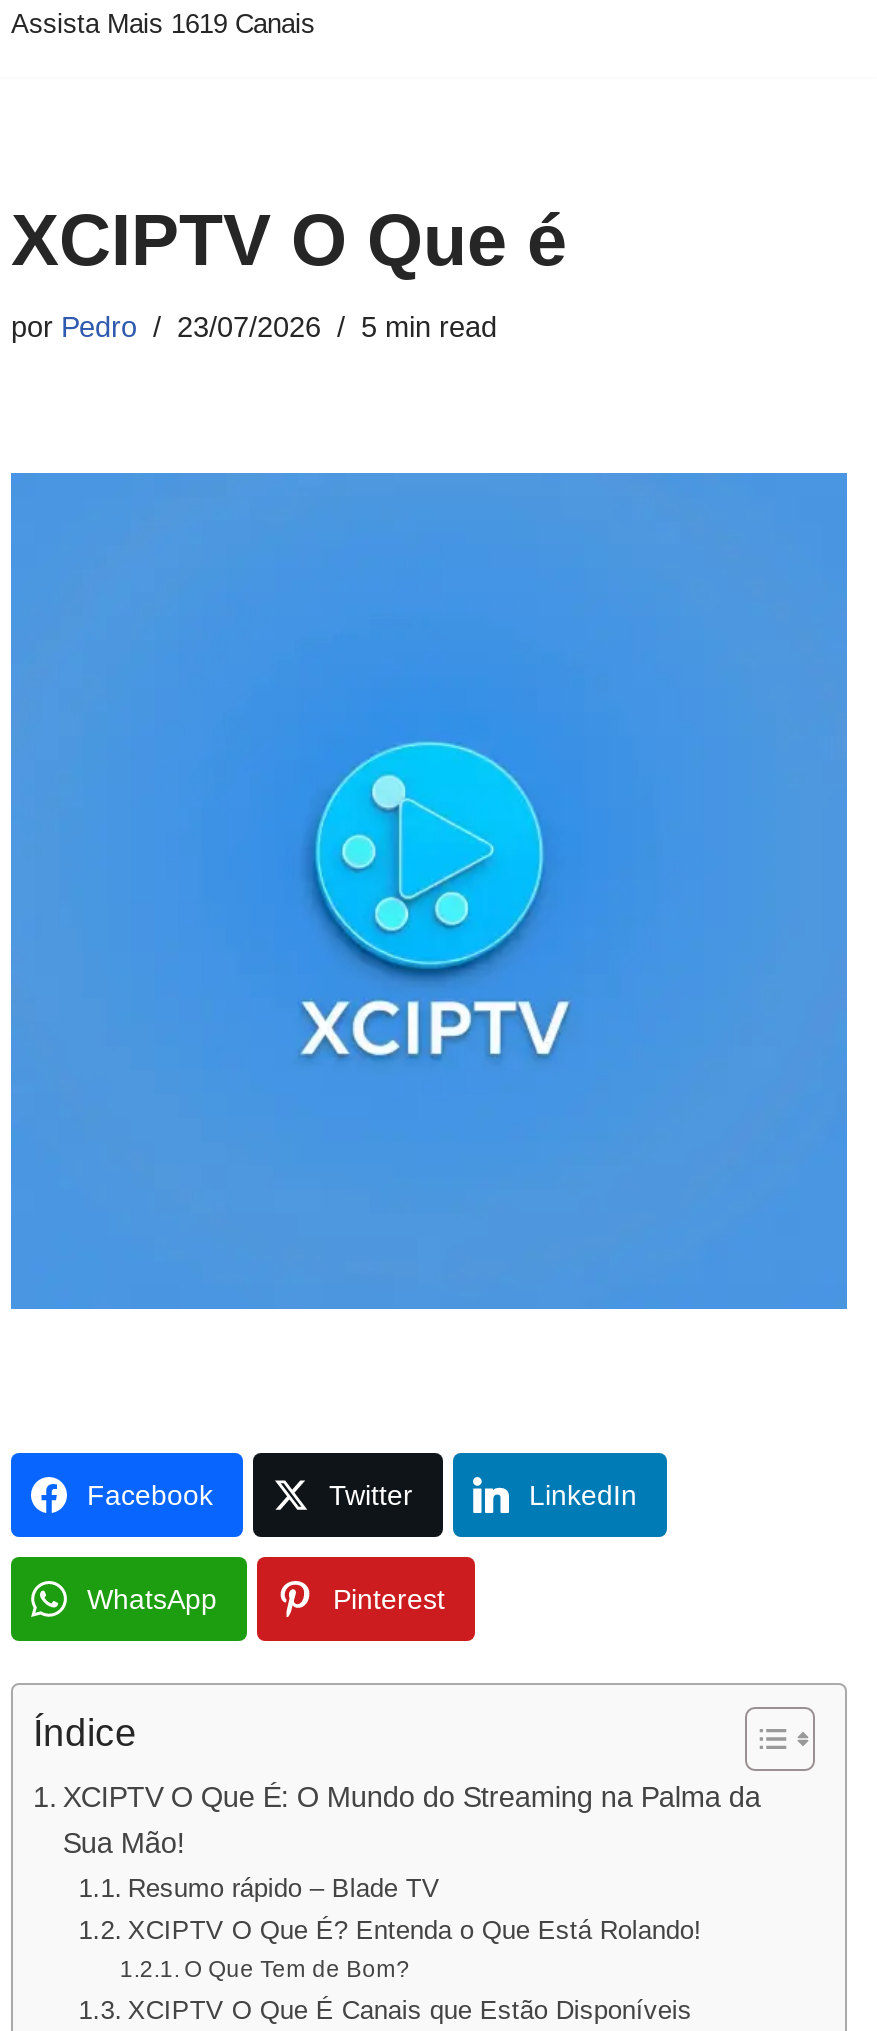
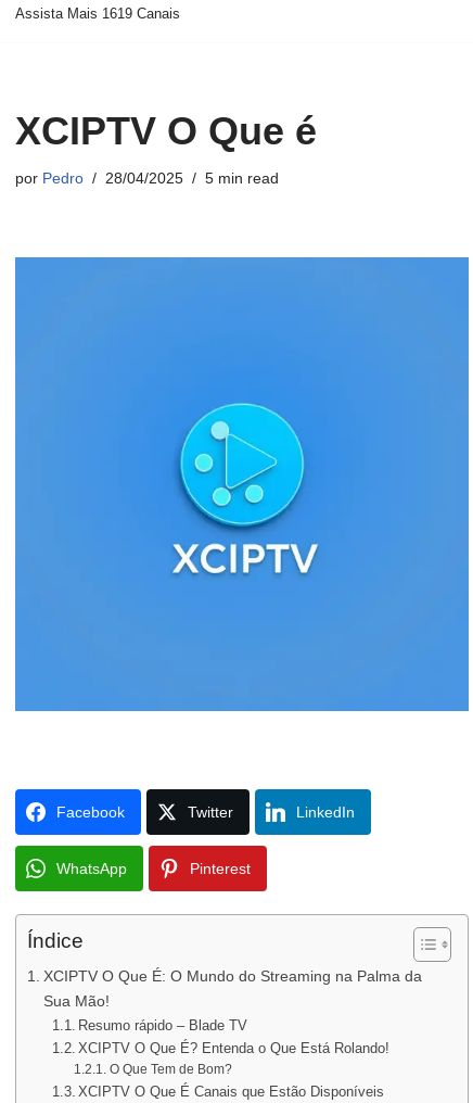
- por Pedro 23/07/2026 5 min read
+ por Pedro 28/04/2025 5 min read
